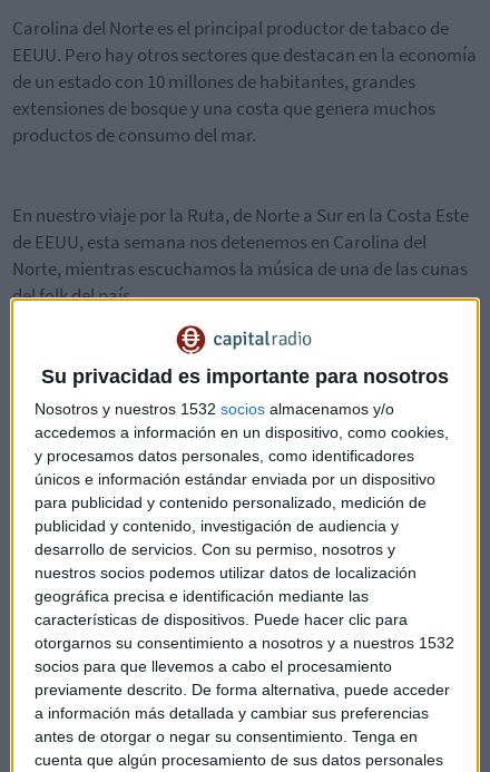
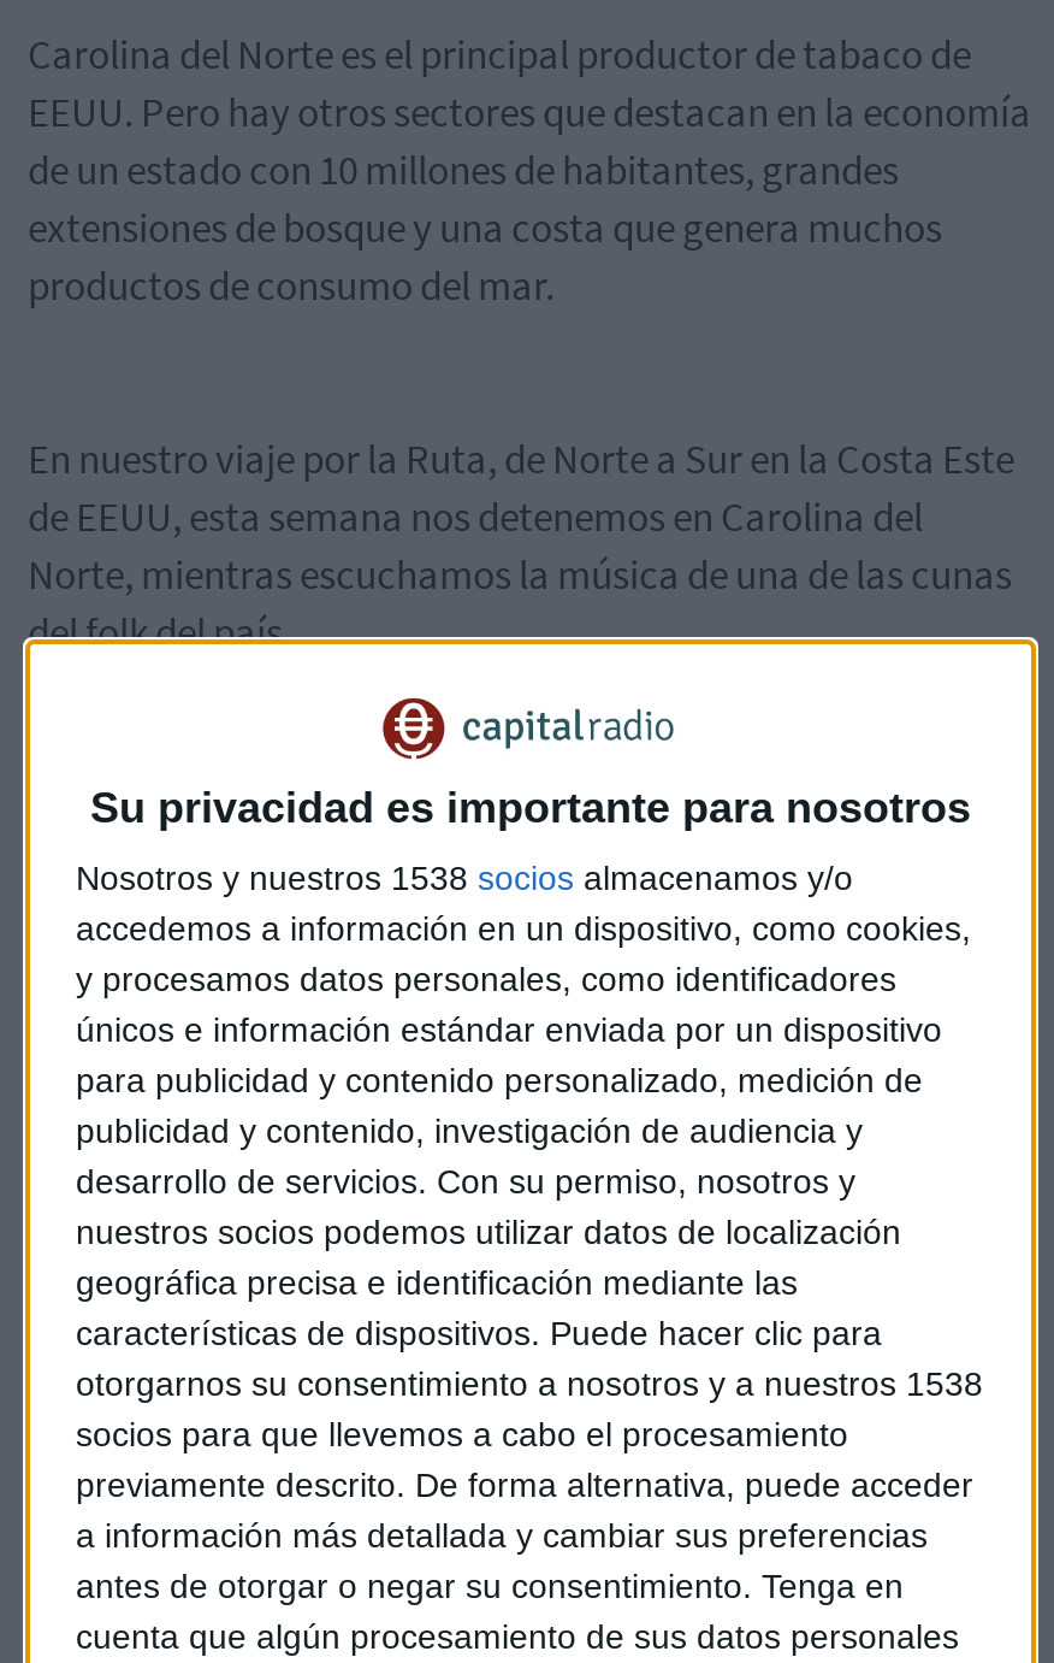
- Nosotros y nuestros 1532 socios almacenamos y/o
+ Nosotros y nuestros 1538 socios almacenamos y/o

- otorgarnos su consentimiento a nosotros y a nuestros 1532
+ otorgarnos su consentimiento a nosotros y a nuestros 1538
